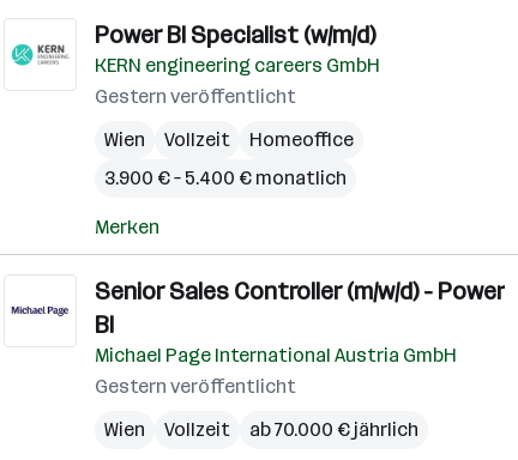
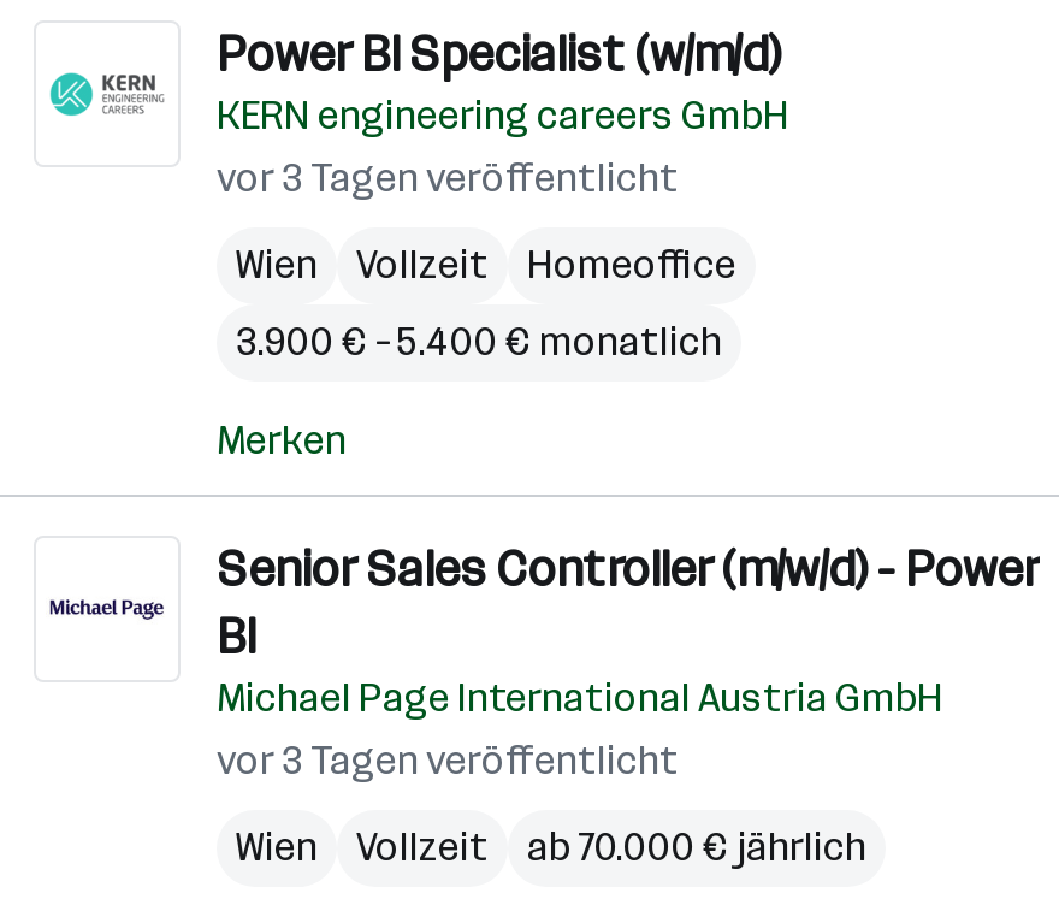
- Gestern veröffentlicht
+ vor 3 Tagen veröffentlicht

- Gestern veröffentlicht
+ vor 3 Tagen veröffentlicht
